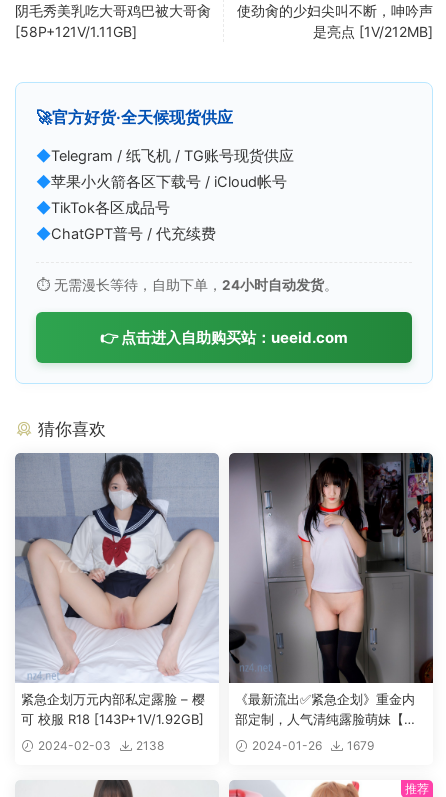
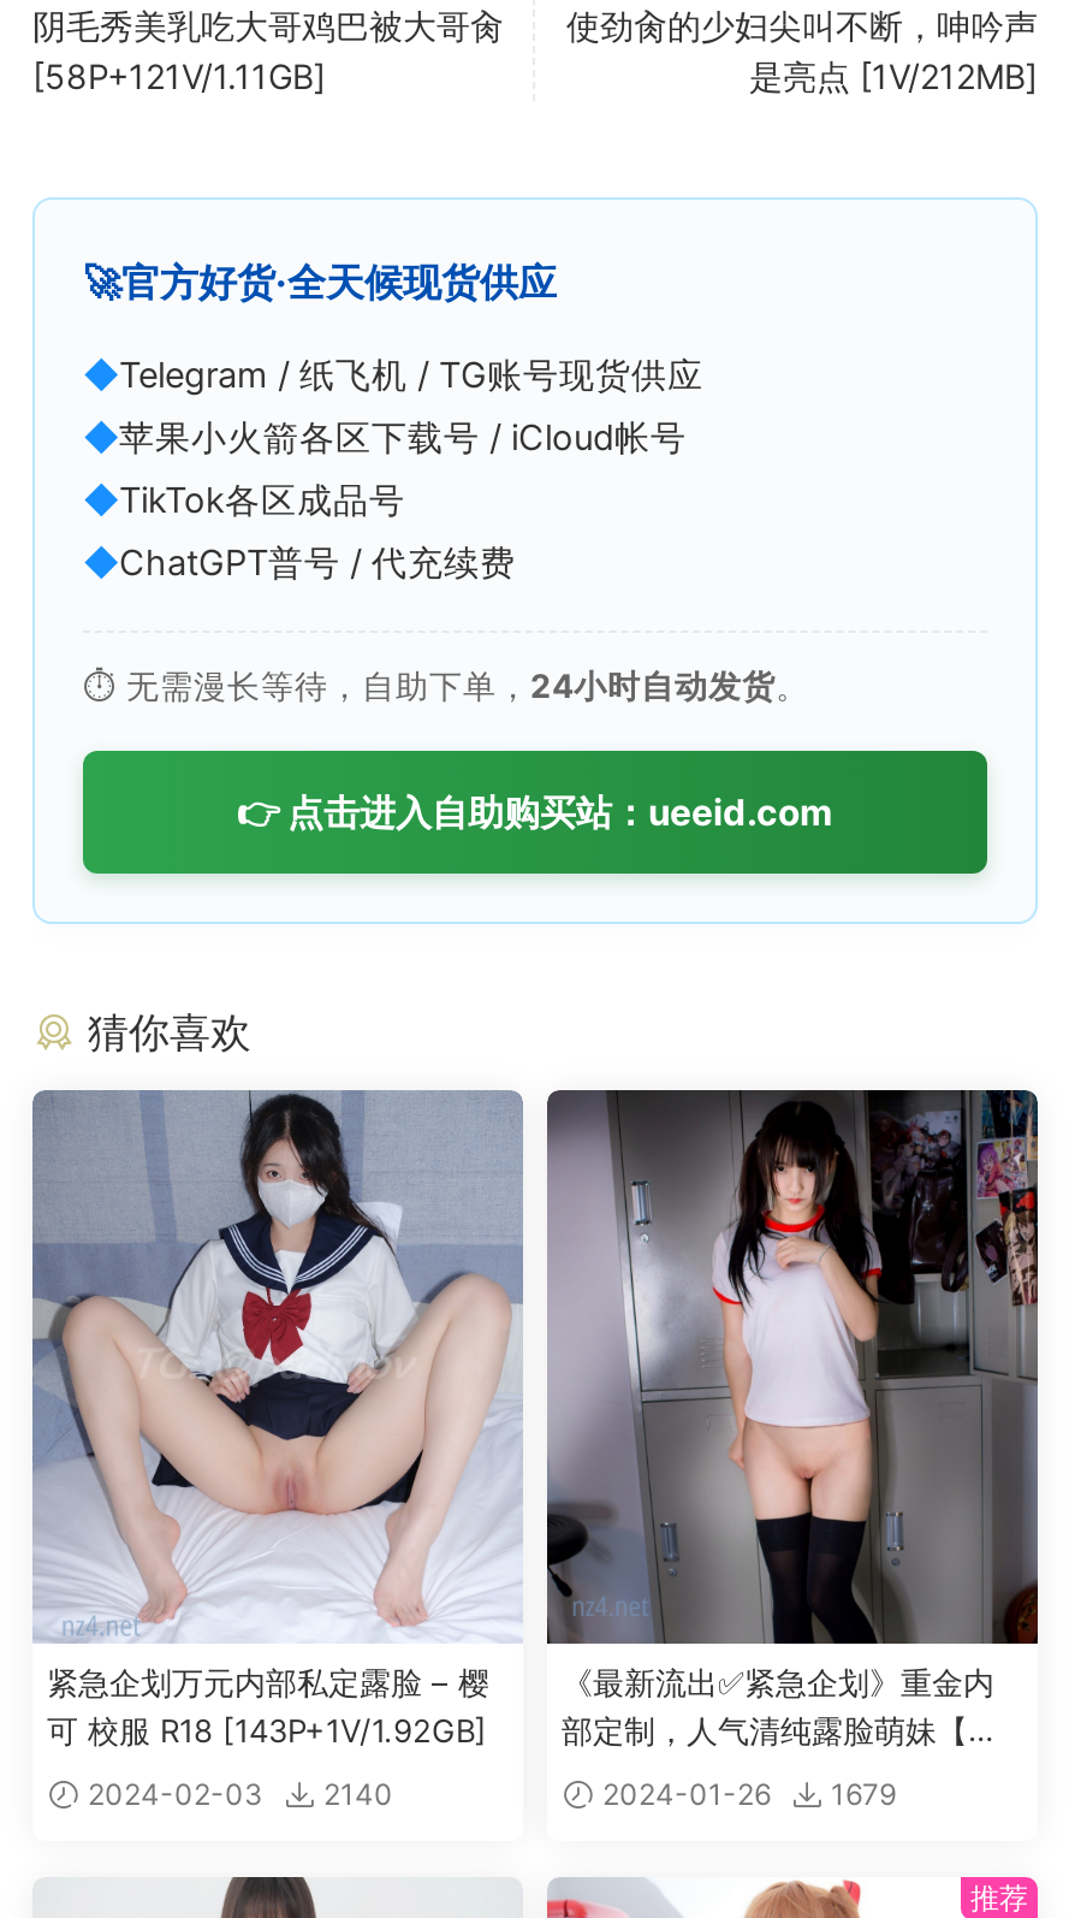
- 2024-02-03 2138
+ 2024-02-03 2140
